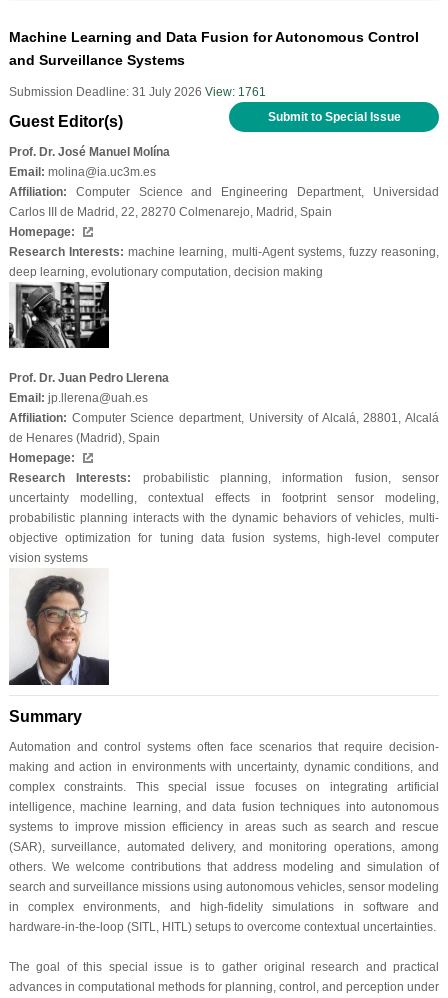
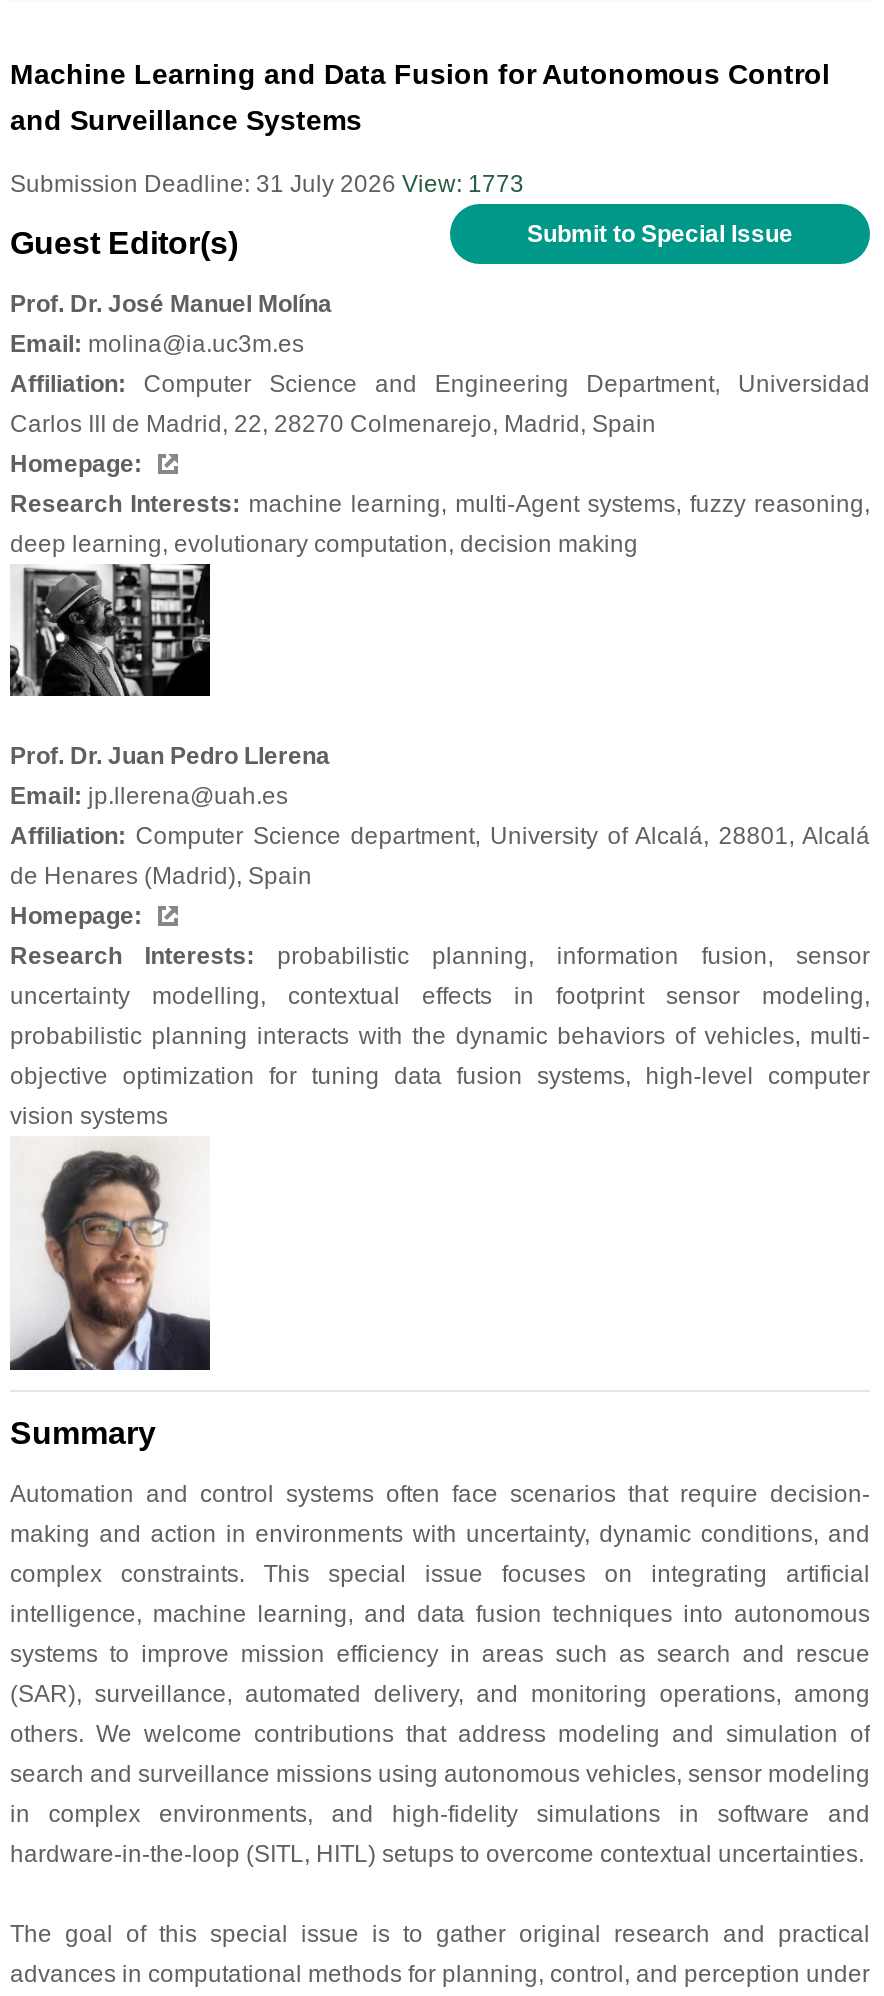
- Submission Deadline: 31 July 2026 View: 1761
+ Submission Deadline: 31 July 2026 View: 1773
